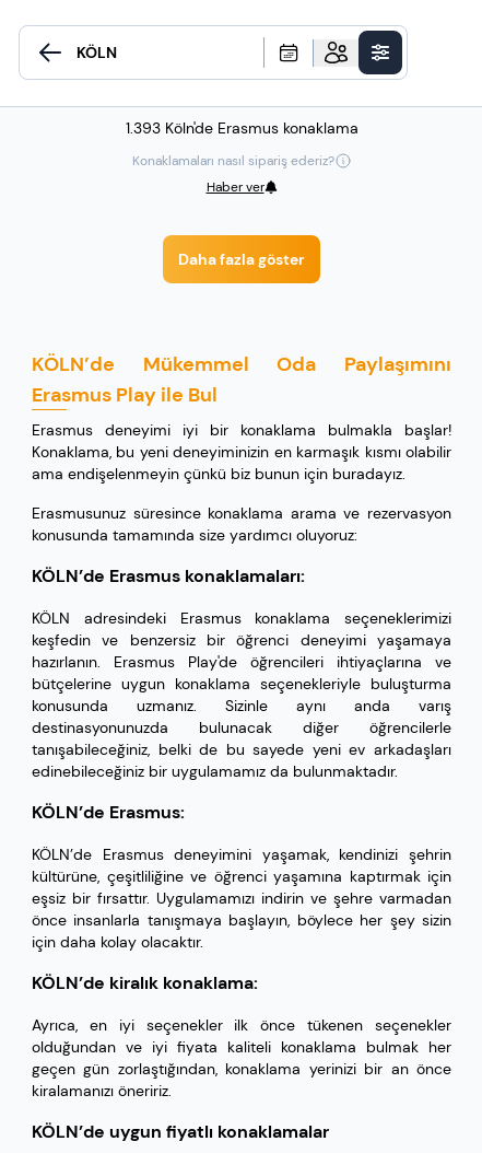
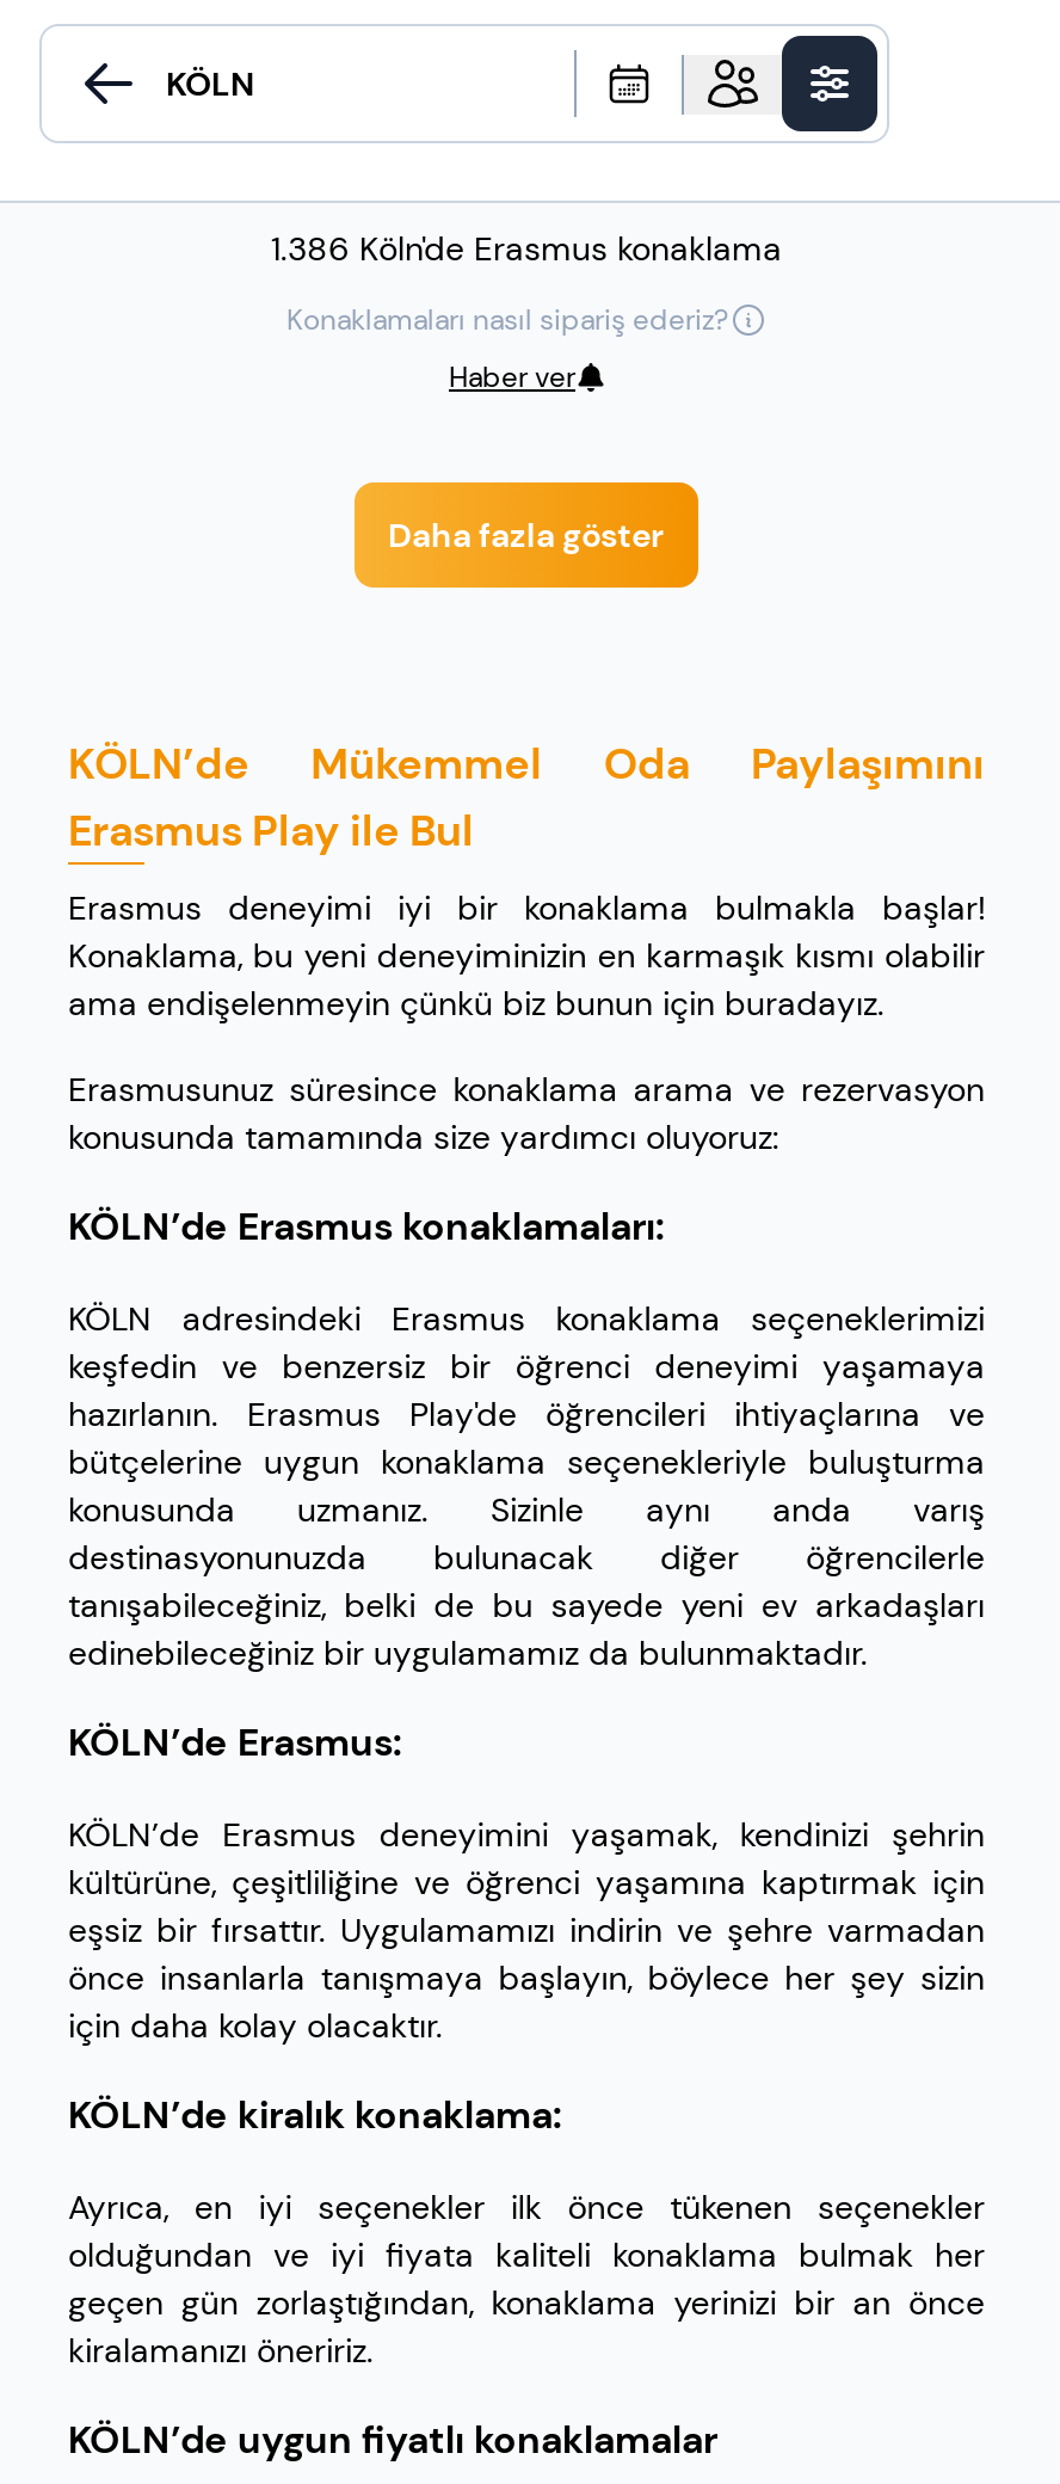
- 1.393 Köln'de Erasmus konaklama
+ 1.386 Köln'de Erasmus konaklama
